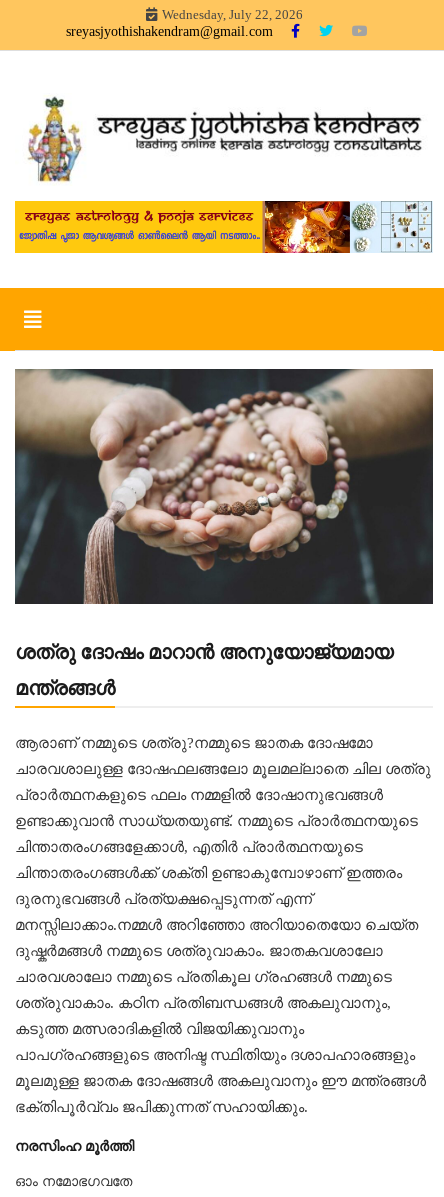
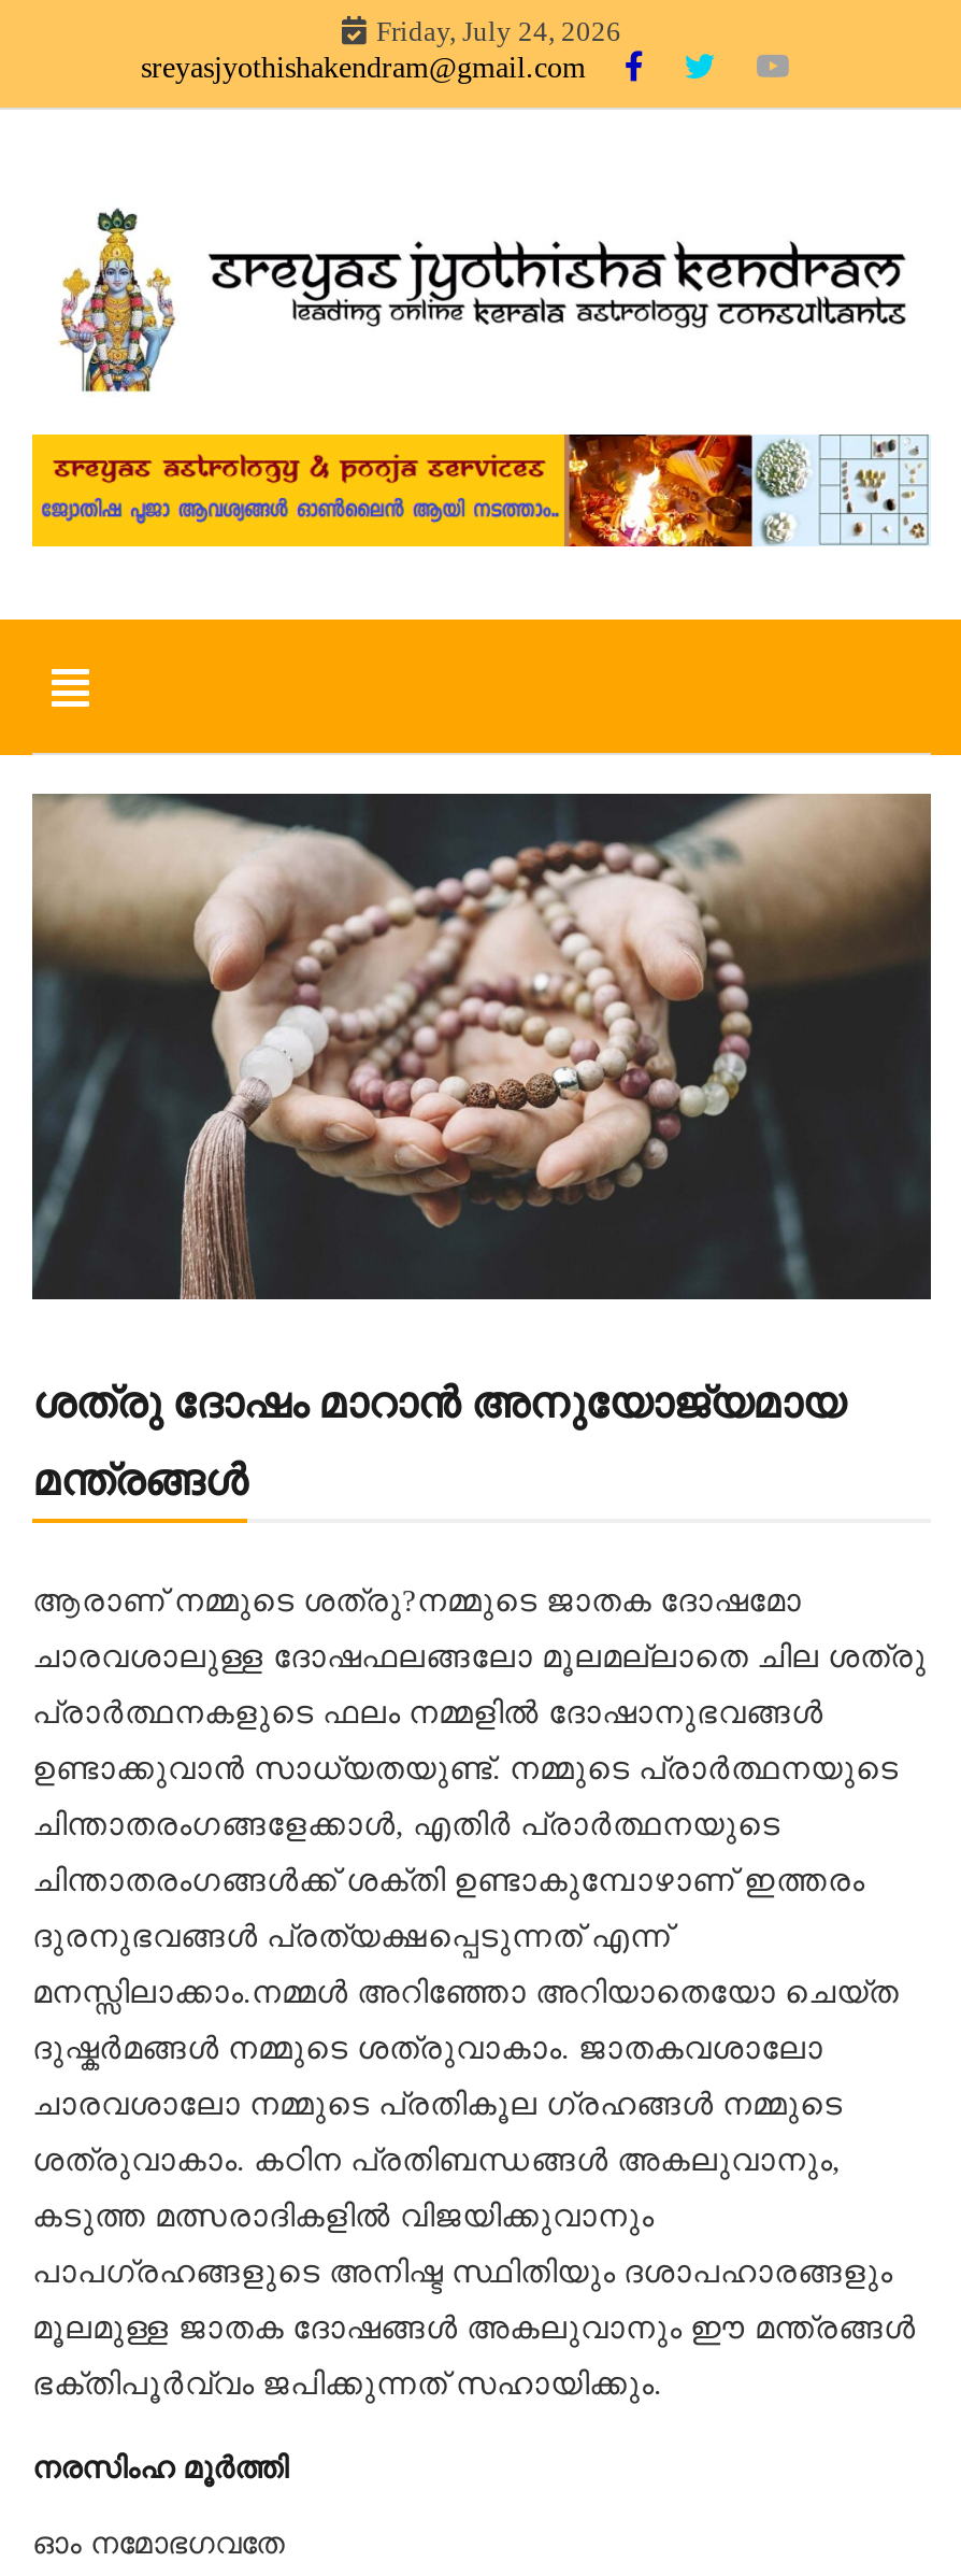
- Wednesday, July 22, 2026
+ Friday, July 24, 2026
